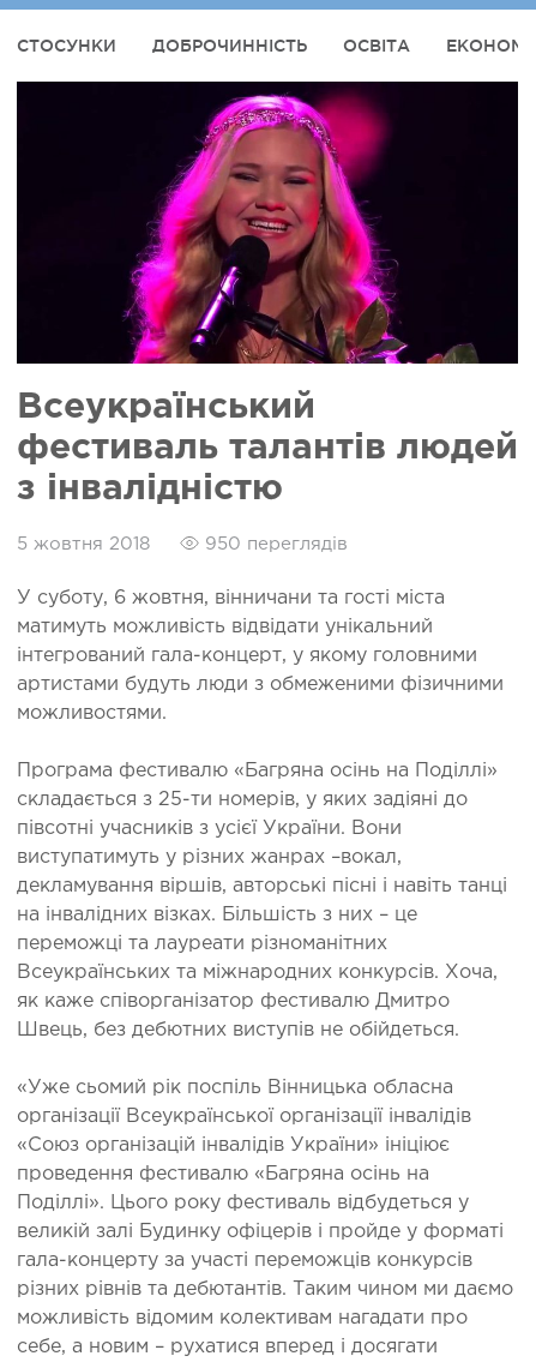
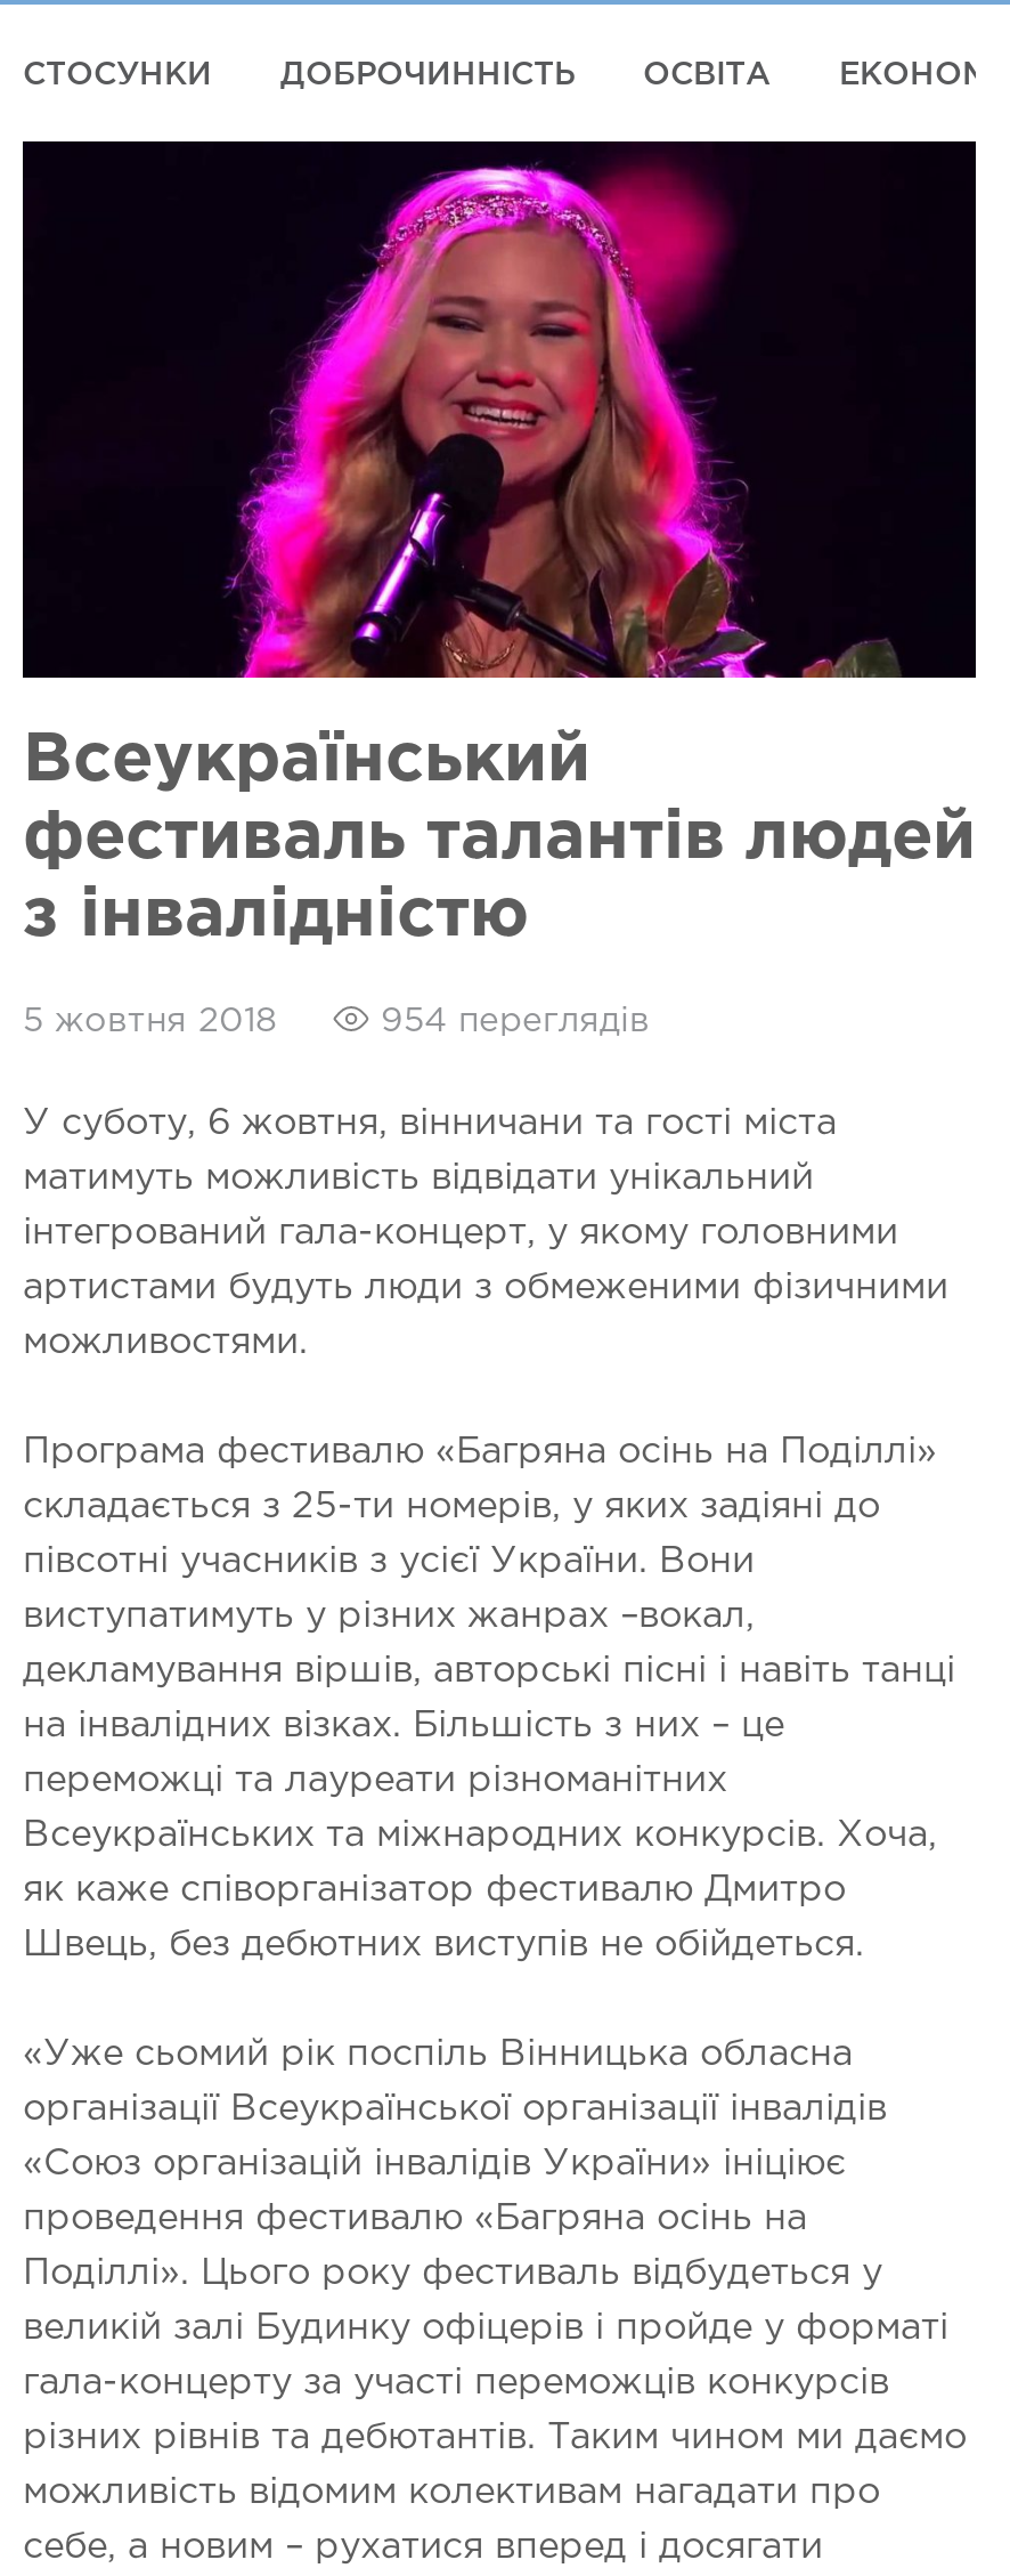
- 950 переглядів
+ 954 переглядів
